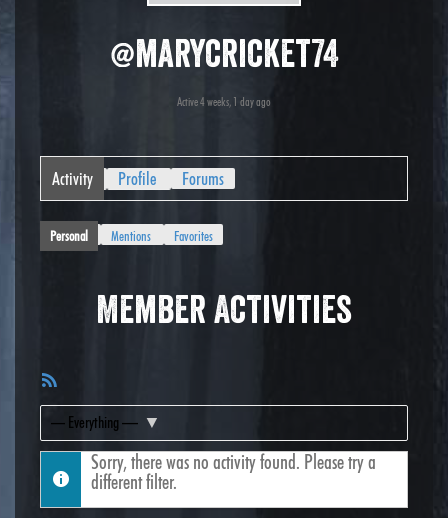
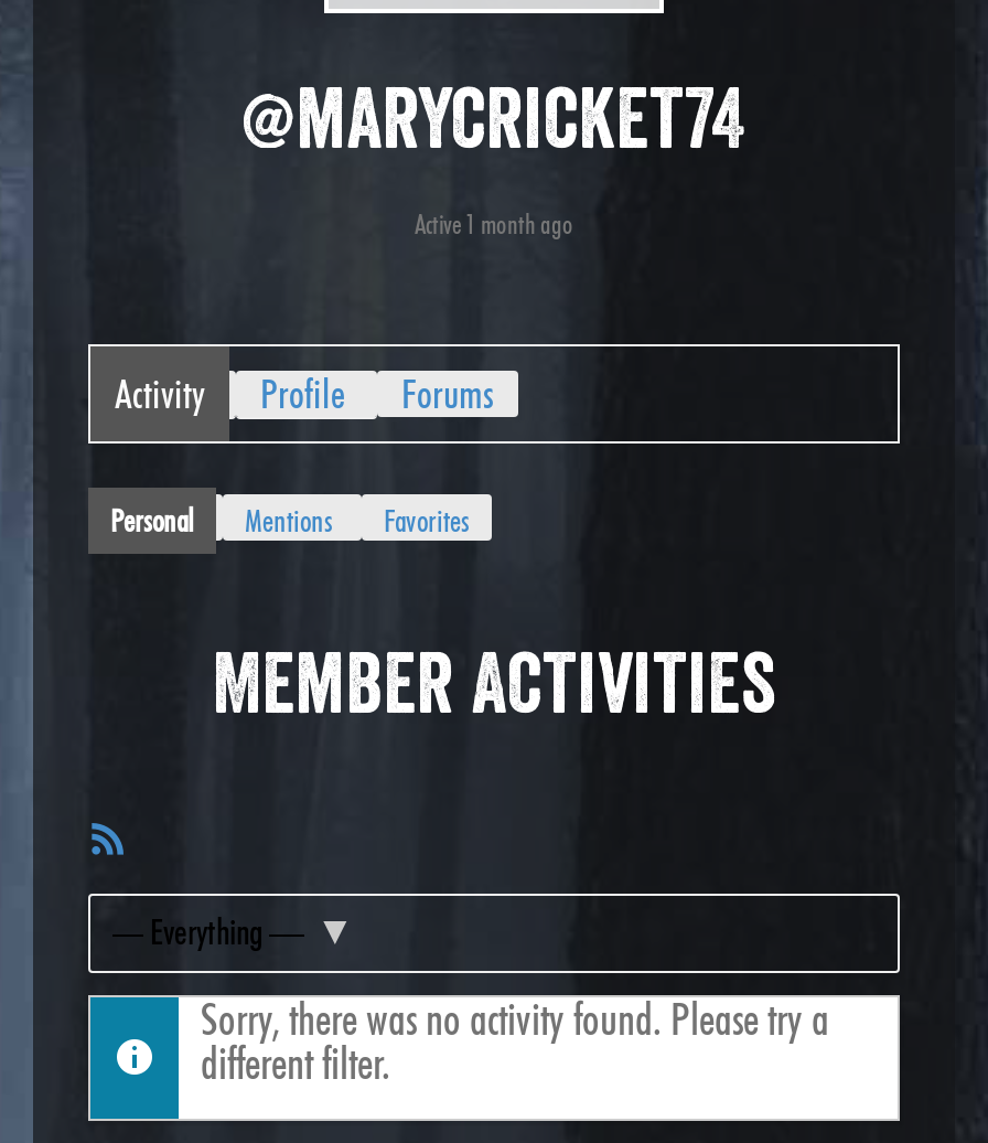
- Active 4 weeks, 1 day ago
+ Active 1 month ago
